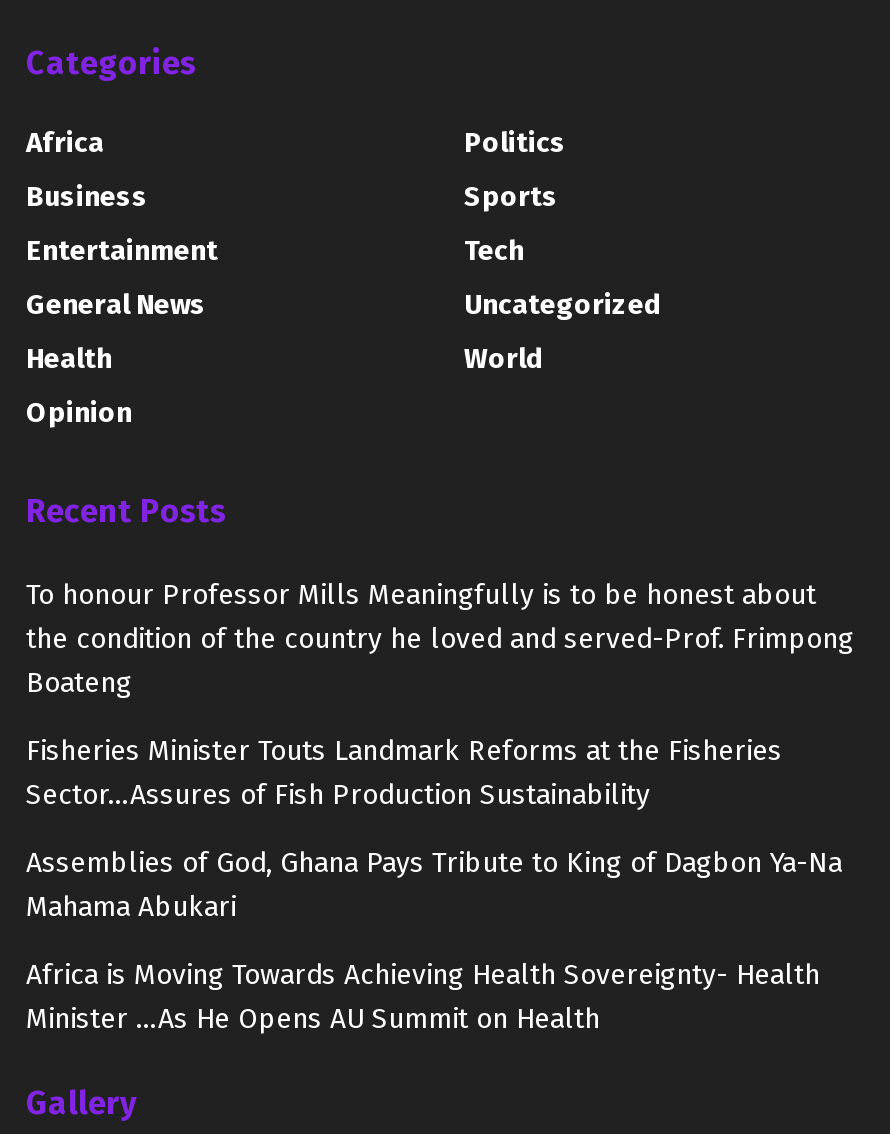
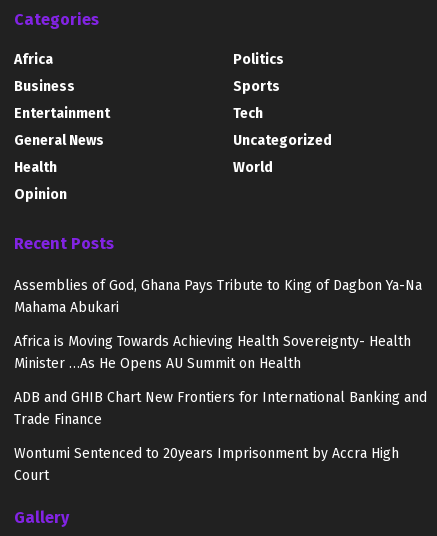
- To honour Professor Mills Meaningfully is to be honest about
- the condition of the country he loved and served-Prof. Frimpong
- Boateng
- Fisheries Minister Touts Landmark Reforms at the Fisheries
- Sector…Assures of Fish Production Sustainability

moved up: Assemblies of God, Ghana Pays Tribute to King of Dagbon Ya-Na | Mahama Abukari | Africa is Moving Towards Achieving Health Sovereignty- Health | Minister …As He Opens AU Summit on Health

+ ADB and GHIB Chart New Frontiers for International Banking and
+ Trade Finance
+ Wontumi Sentenced to 20years Imprisonment by Accra High
+ Court
